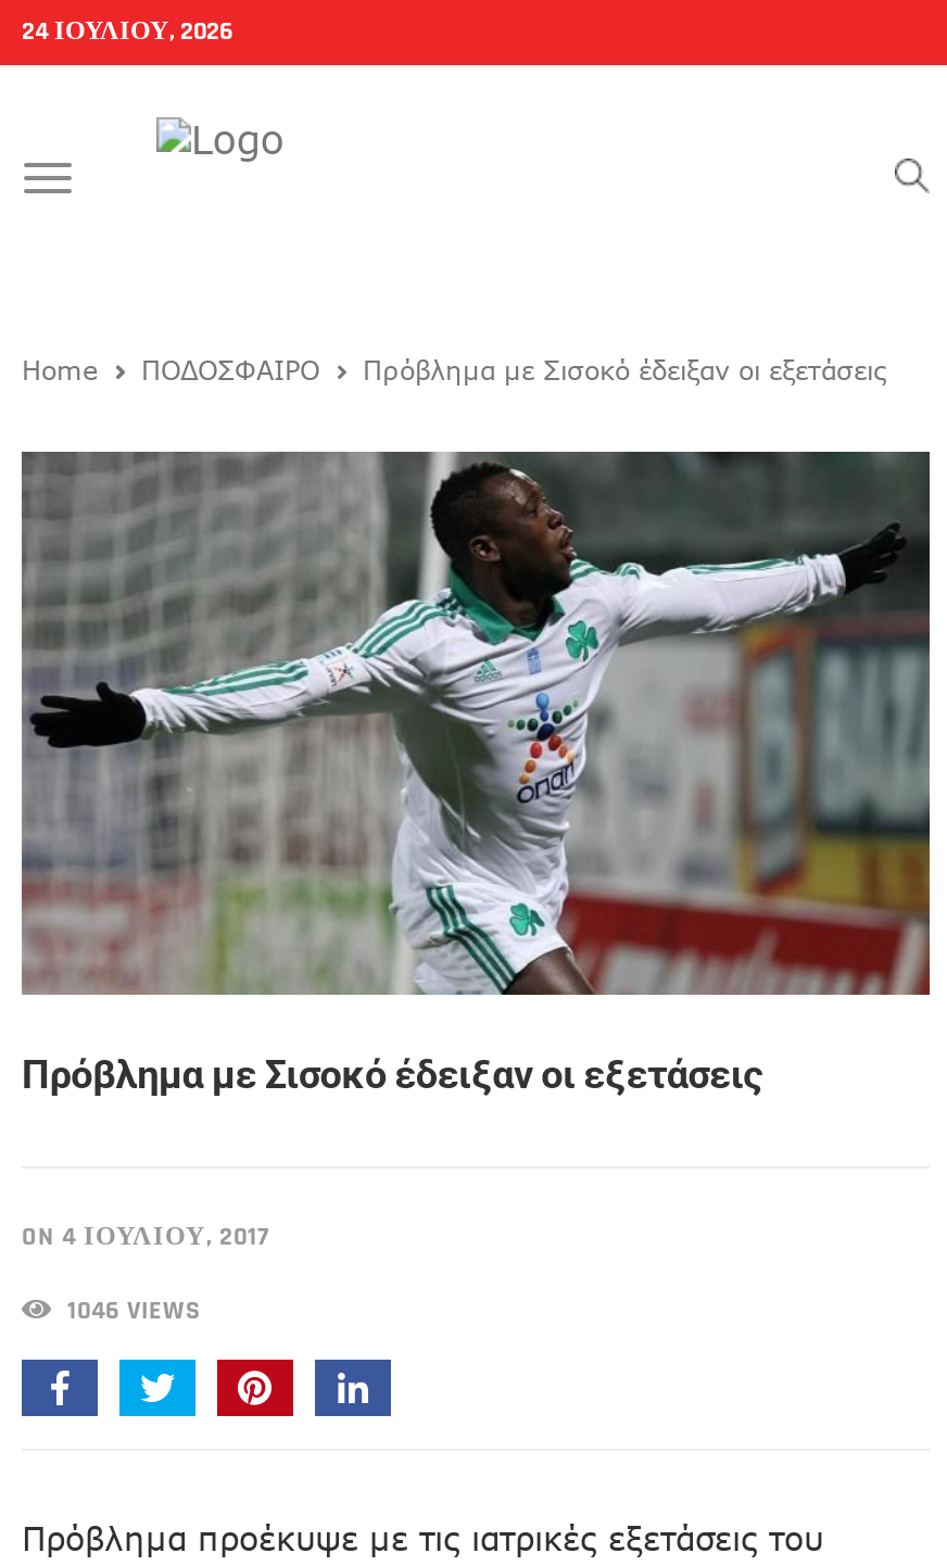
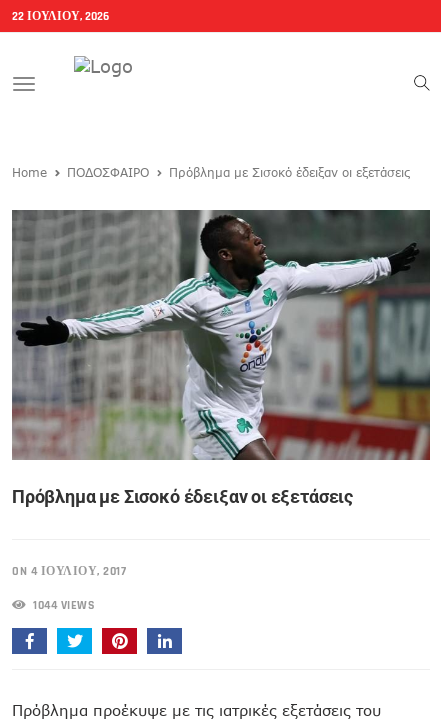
- 24 ΙΟΥΛΊΟΥ, 2026
+ 22 ΙΟΥΛΊΟΥ, 2026

- 1046 VIEWS
+ 1044 VIEWS
